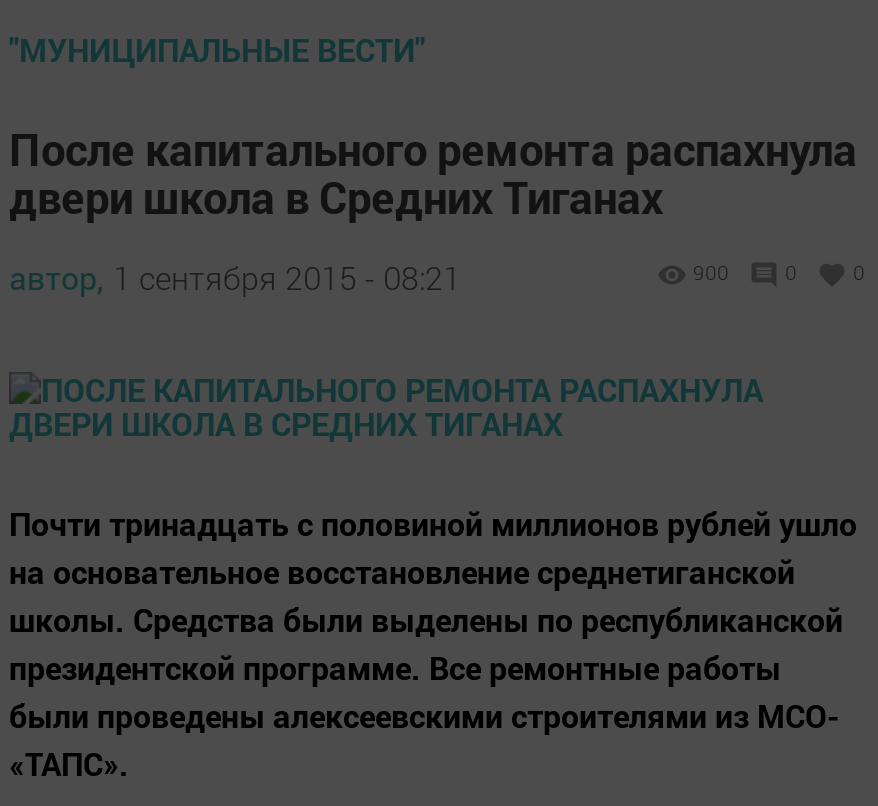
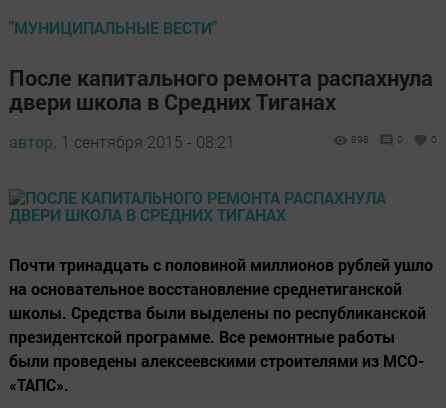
- 900
+ 898
